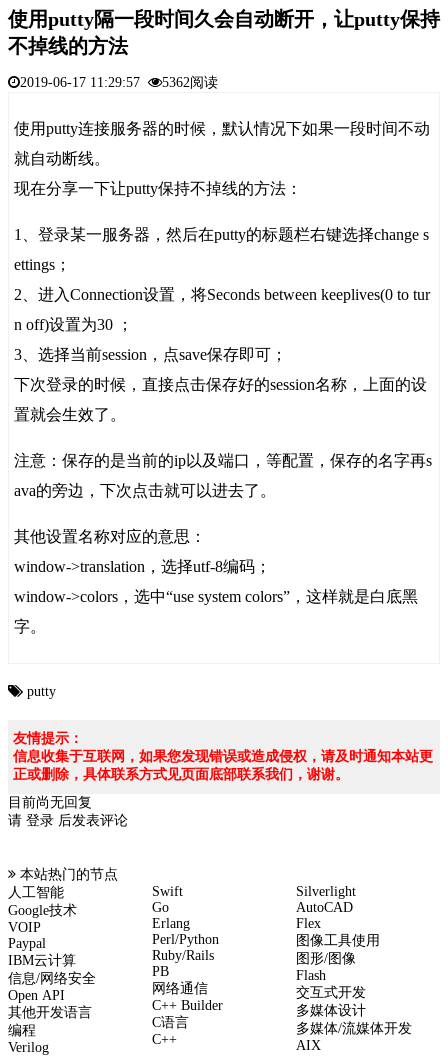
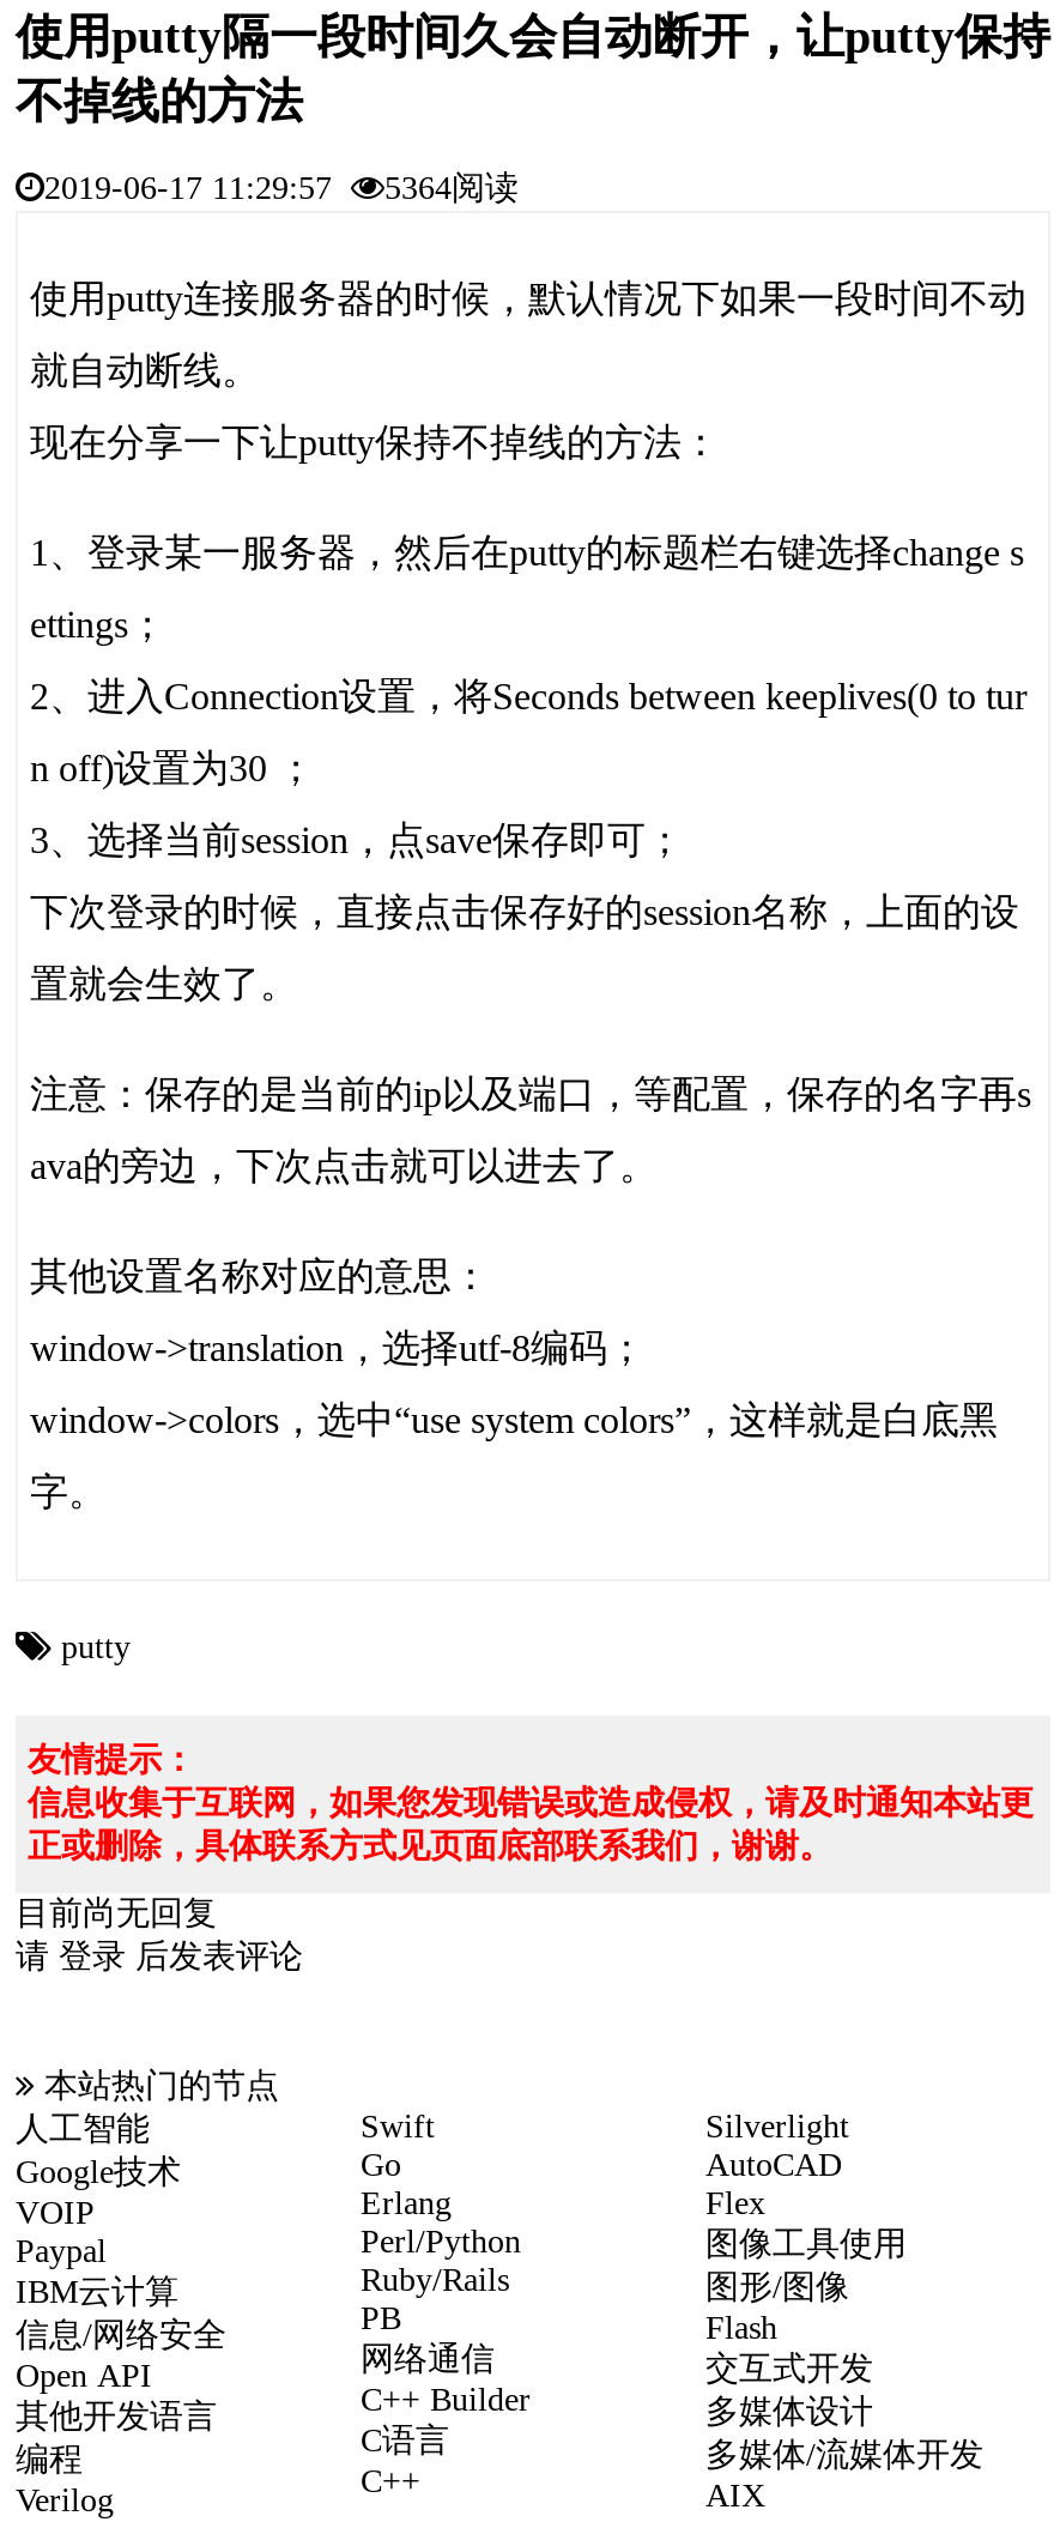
- 2019-06-17 11:29:57 5362阅读
+ 2019-06-17 11:29:57 5364阅读
